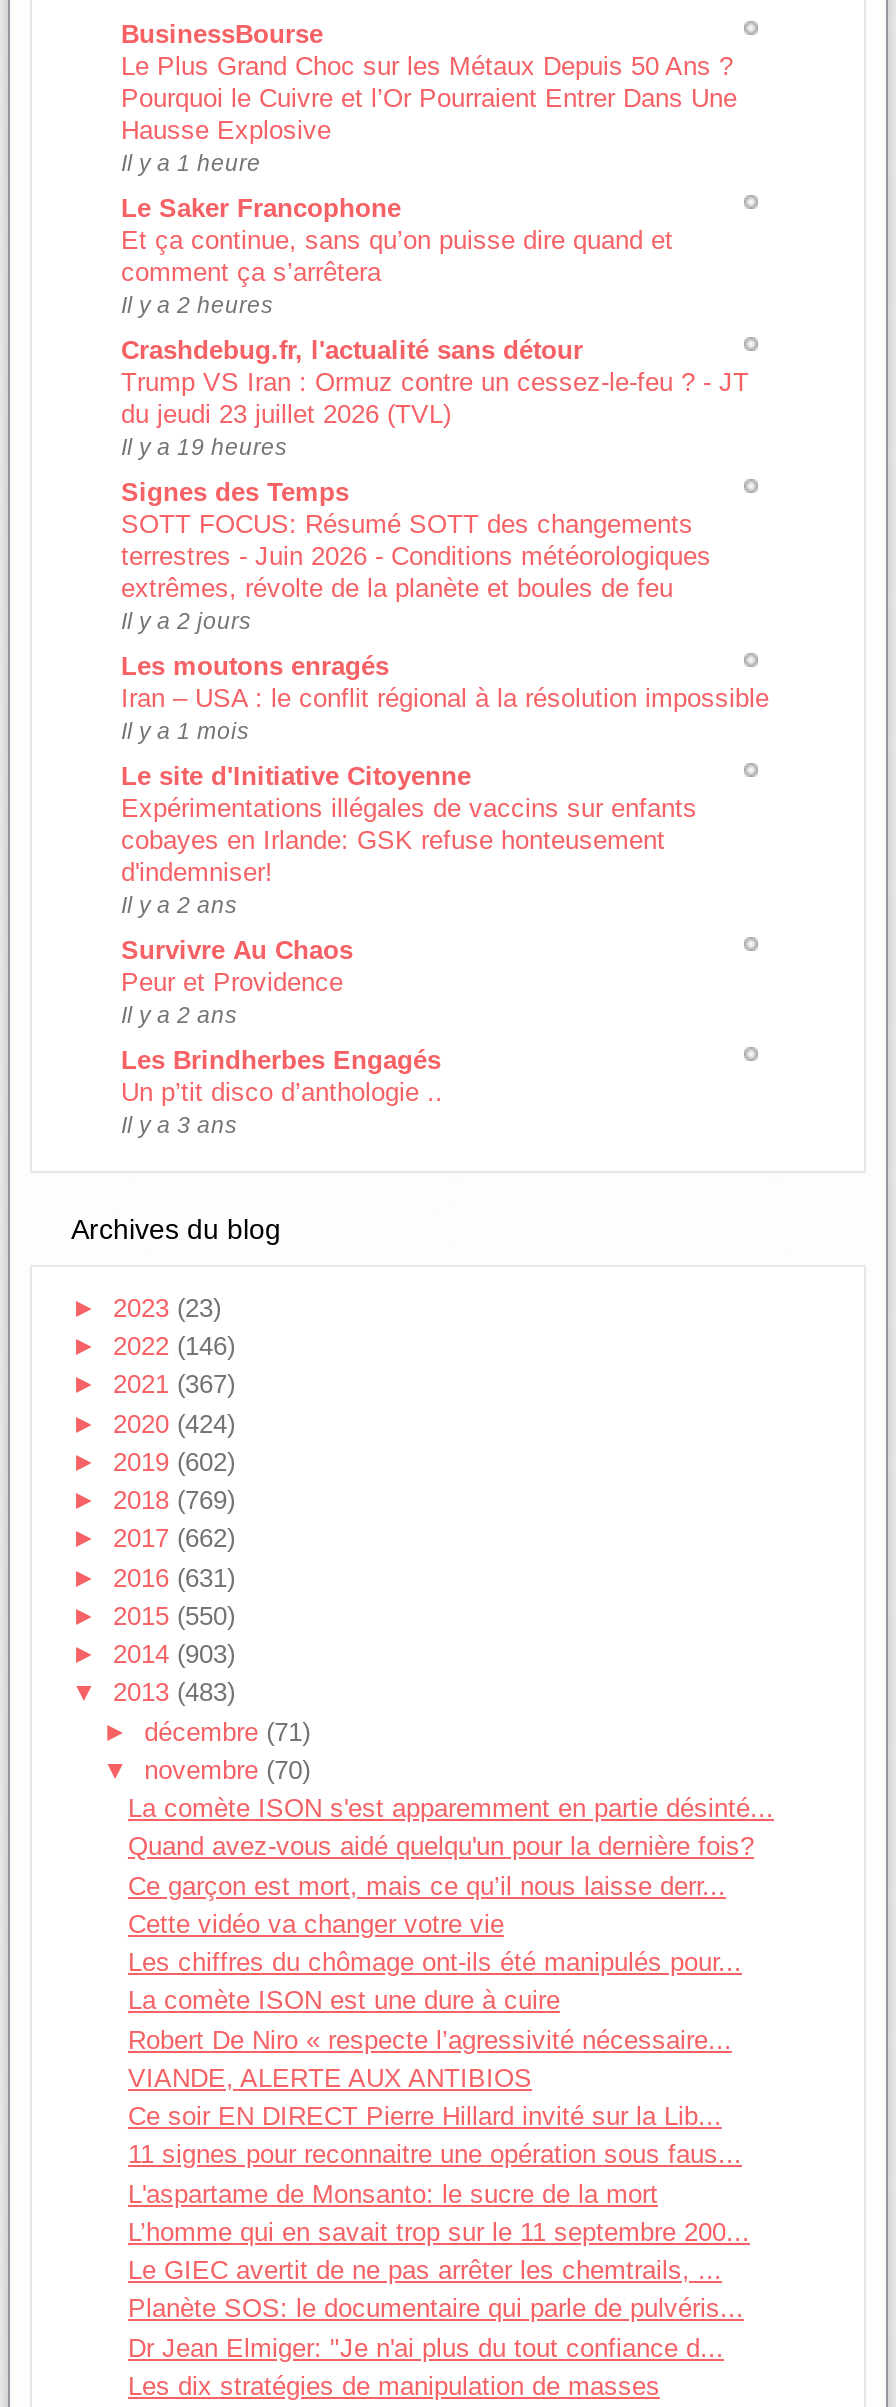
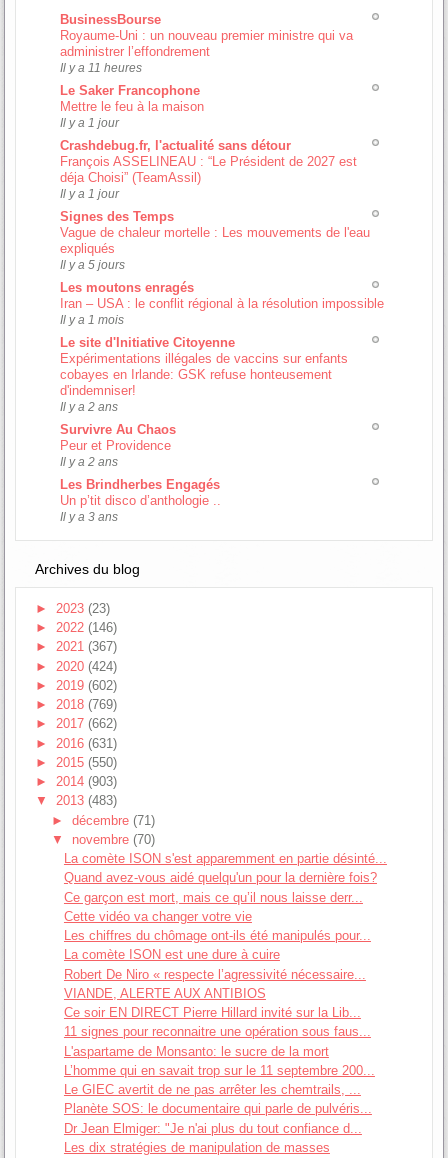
- Le Plus Grand Choc sur les Métaux Depuis 50 Ans ?
- Pourquoi le Cuivre et l’Or Pourraient Entrer Dans Une
- Hausse Explosive
- Il y a 1 heure
+ Royaume-Uni : un nouveau premier ministre qui va
+ administrer l’effondrement
+ Il y a 11 heures

- Et ça continue, sans qu’on puisse dire quand et
- comment ça s’arrêtera
- Il y a 2 heures
+ Mettre le feu à la maison
+ Il y a 1 jour

- Trump VS Iran : Ormuz contre un cessez-le-feu ? - JT
- du jeudi 23 juillet 2026 (TVL)
- Il y a 19 heures
+ François ASSELINEAU : “Le Président de 2027 est
+ déja Choisi” (TeamAssil)
+ Il y a 1 jour

- SOTT FOCUS: Résumé SOTT des changements
- terrestres - Juin 2026 - Conditions météorologiques
- extrêmes, révolte de la planète et boules de feu
- Il y a 2 jours
+ Vague de chaleur mortelle : Les mouvements de l'eau
+ expliqués
+ Il y a 5 jours
